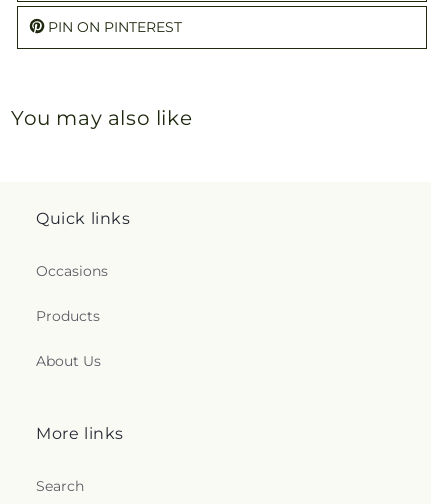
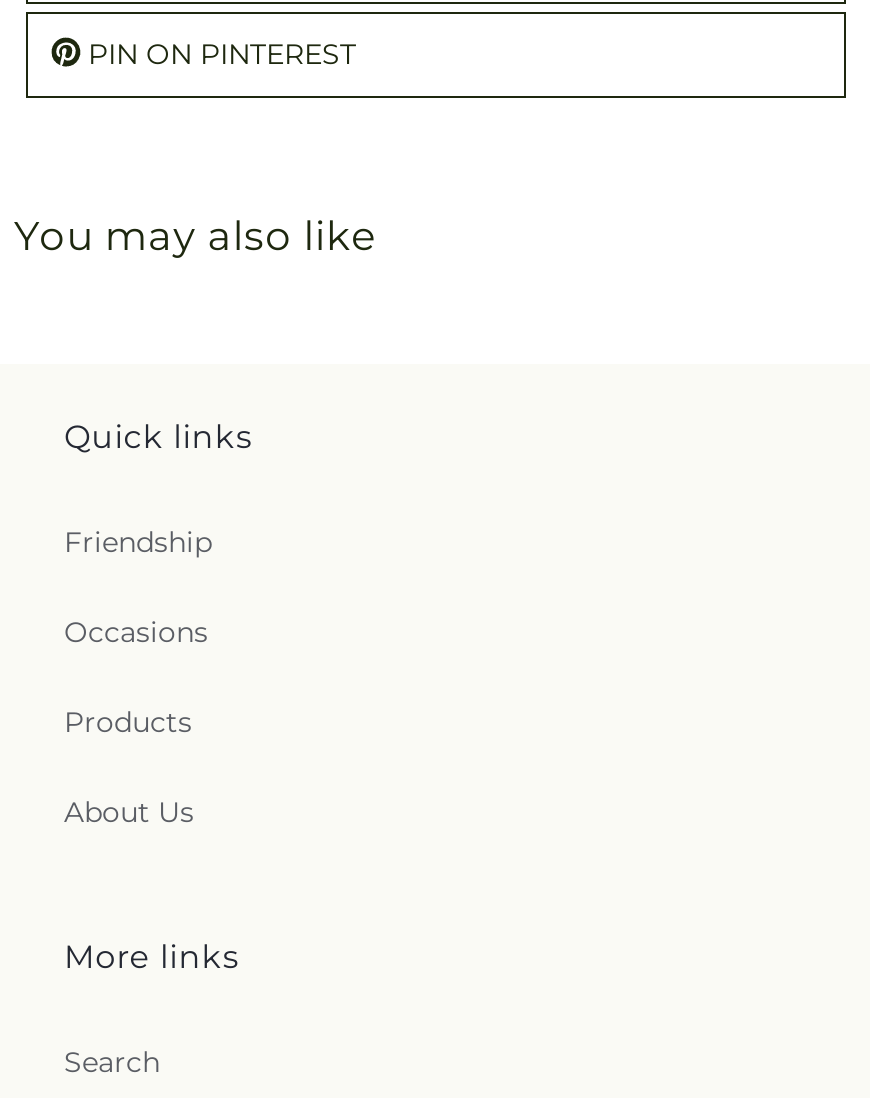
+ Friendship
